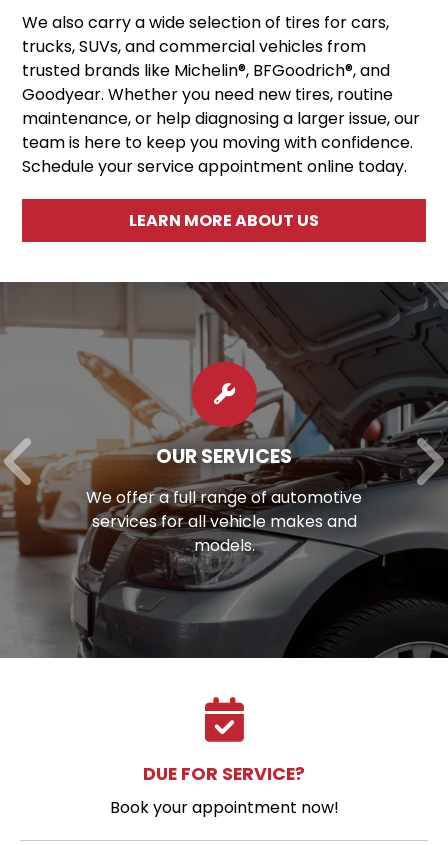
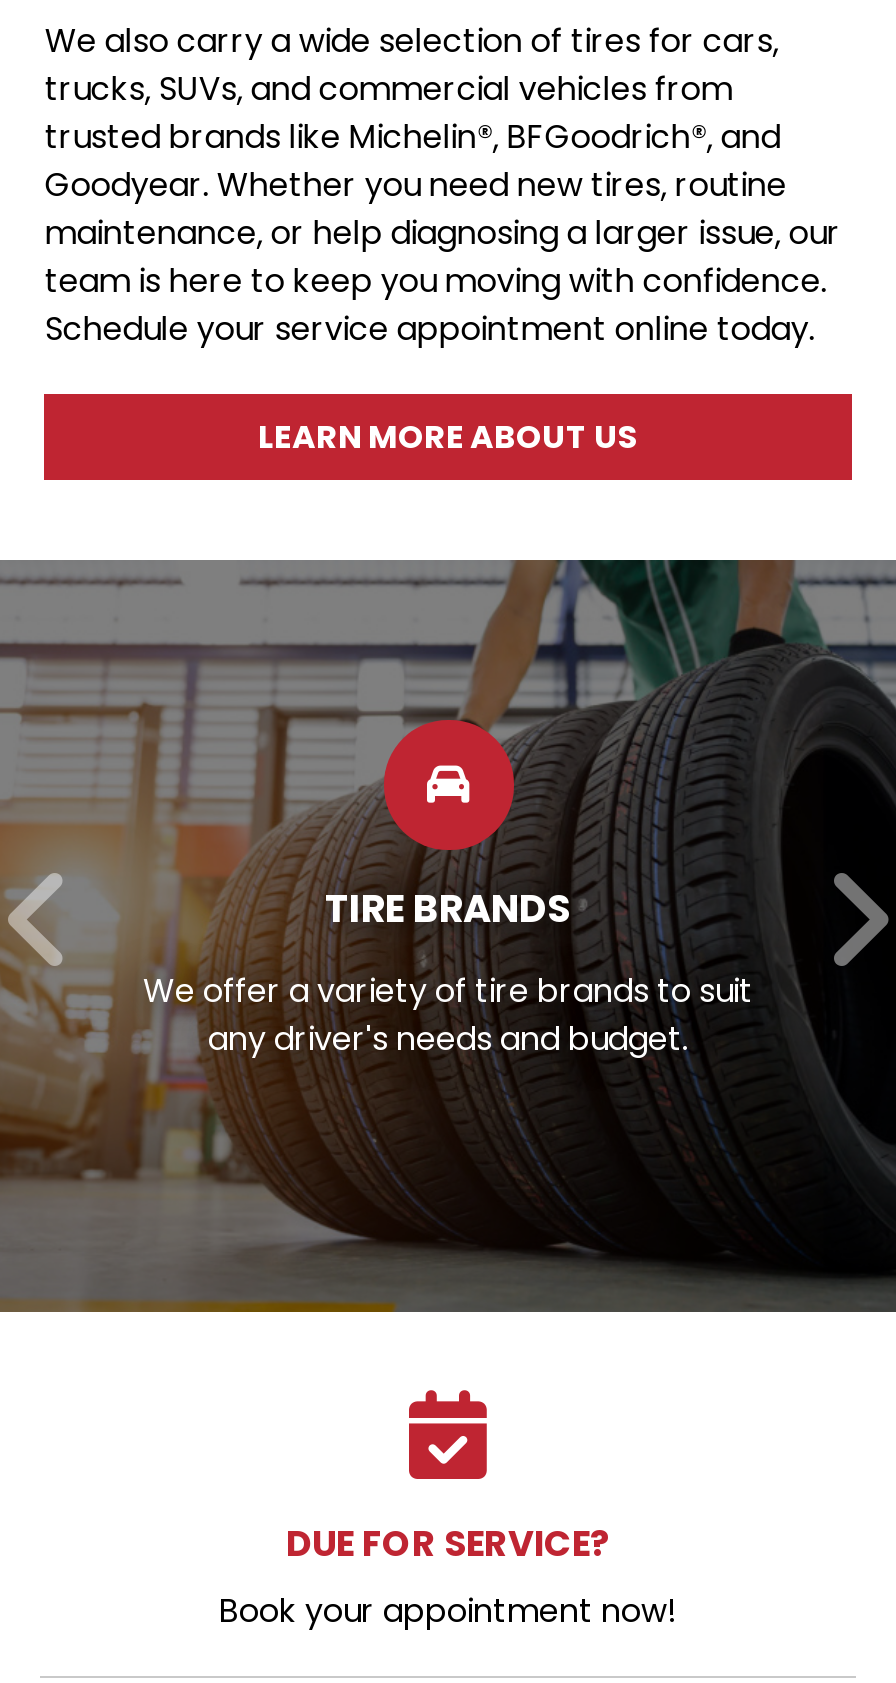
- [image]
- OUR SERVICES
+ [image]
+ TIRE BRANDS

- We offer a full range of automotive
- services for all vehicle makes and
- models.
+ We offer a variety of tire brands to suit
+ any driver's needs and budget.
